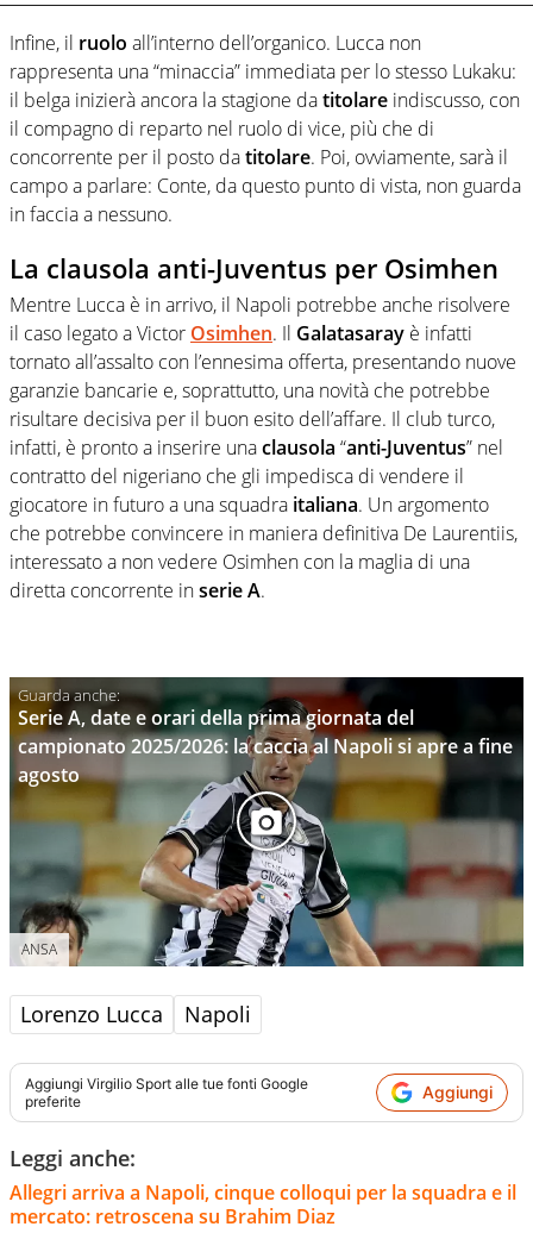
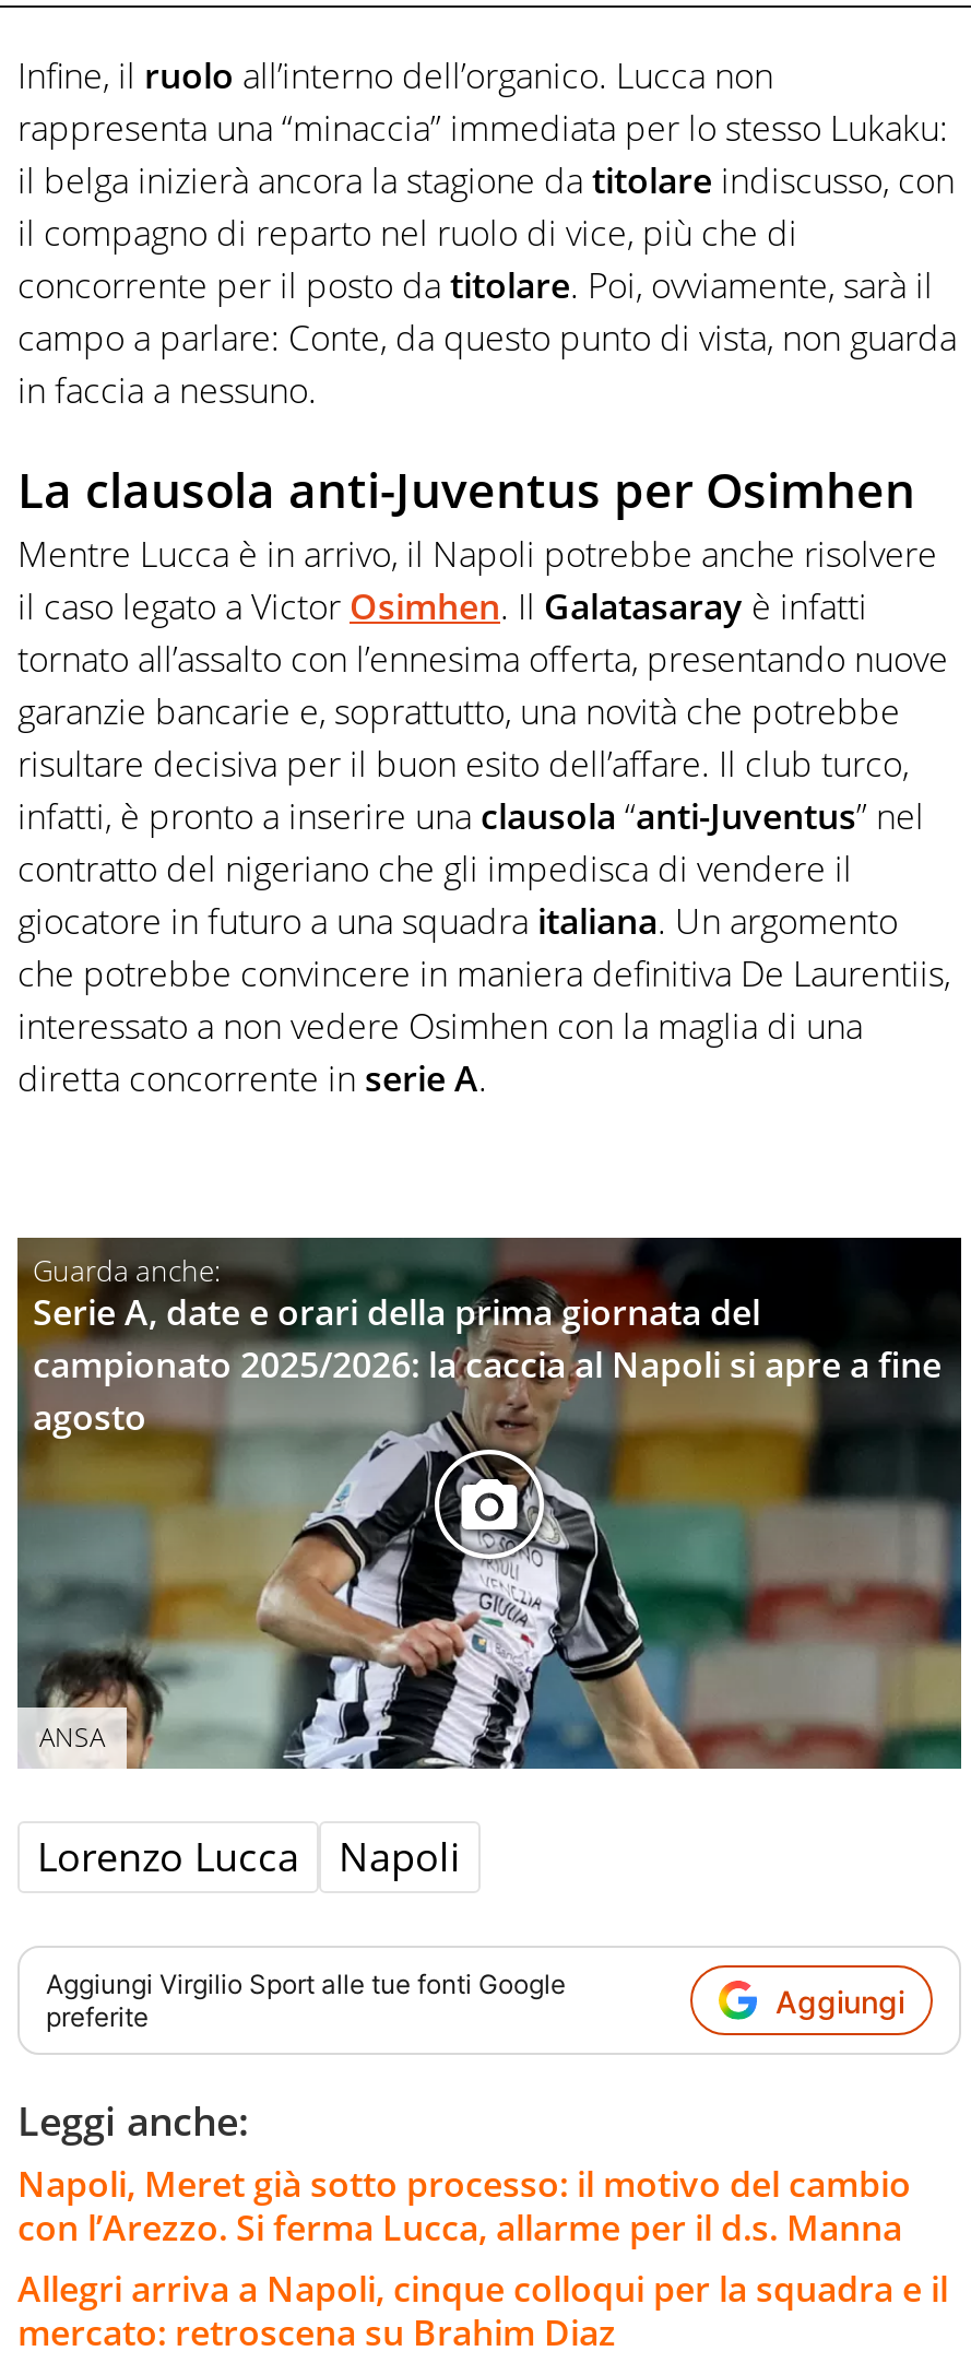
+ Napoli, Meret già sotto processo: il motivo del cambio
+ con l’Arezzo. Si ferma Lucca, allarme per il d.s. Manna
